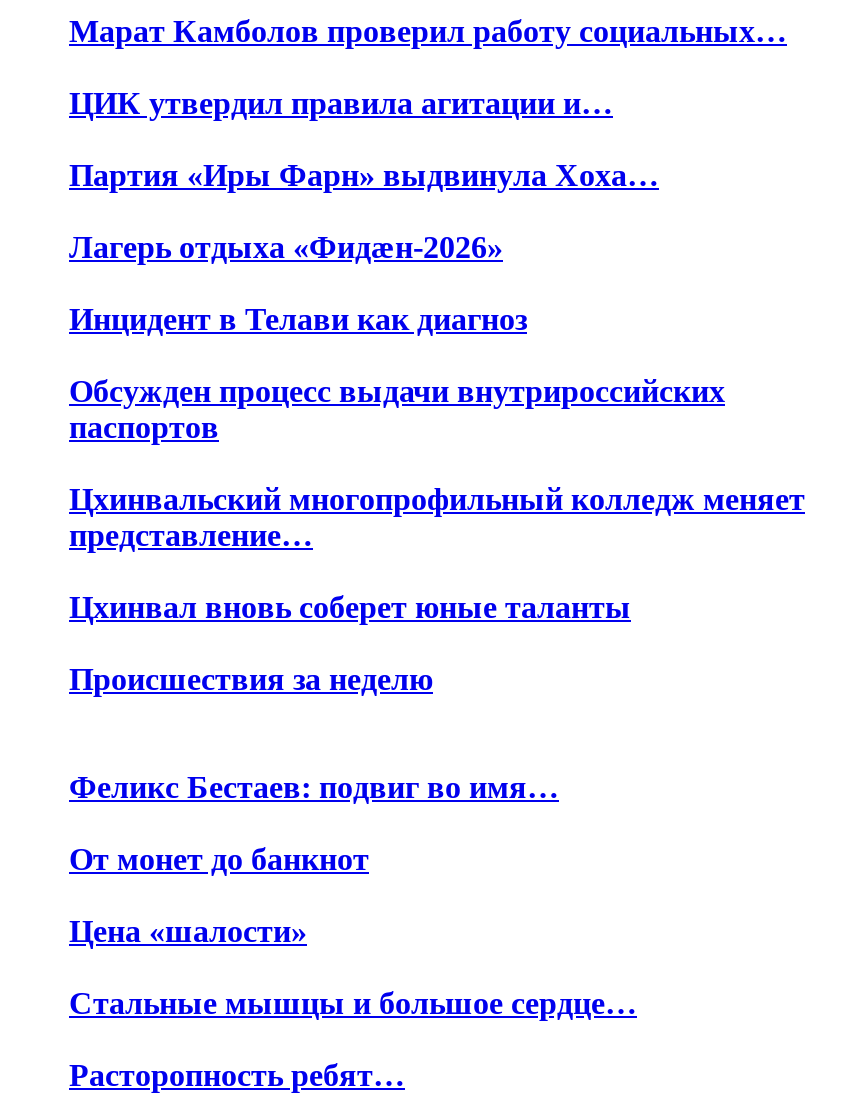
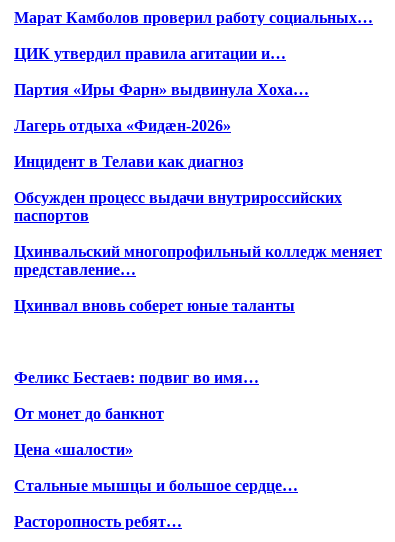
- Происшествия за неделю
